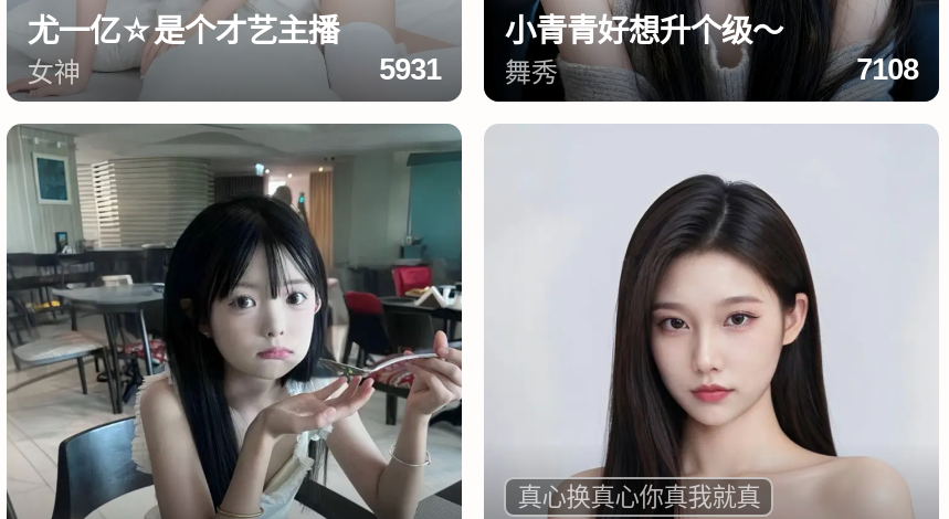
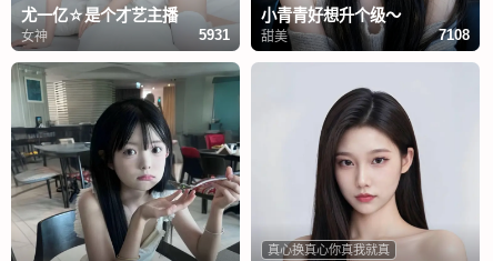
- 舞秀
+ 甜美
